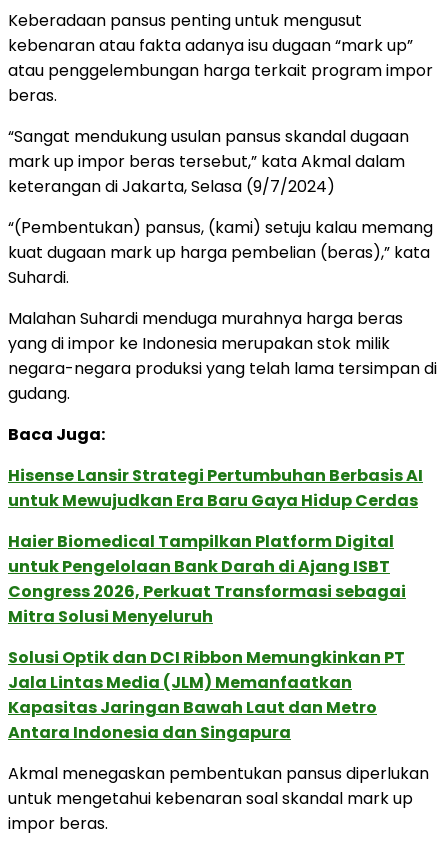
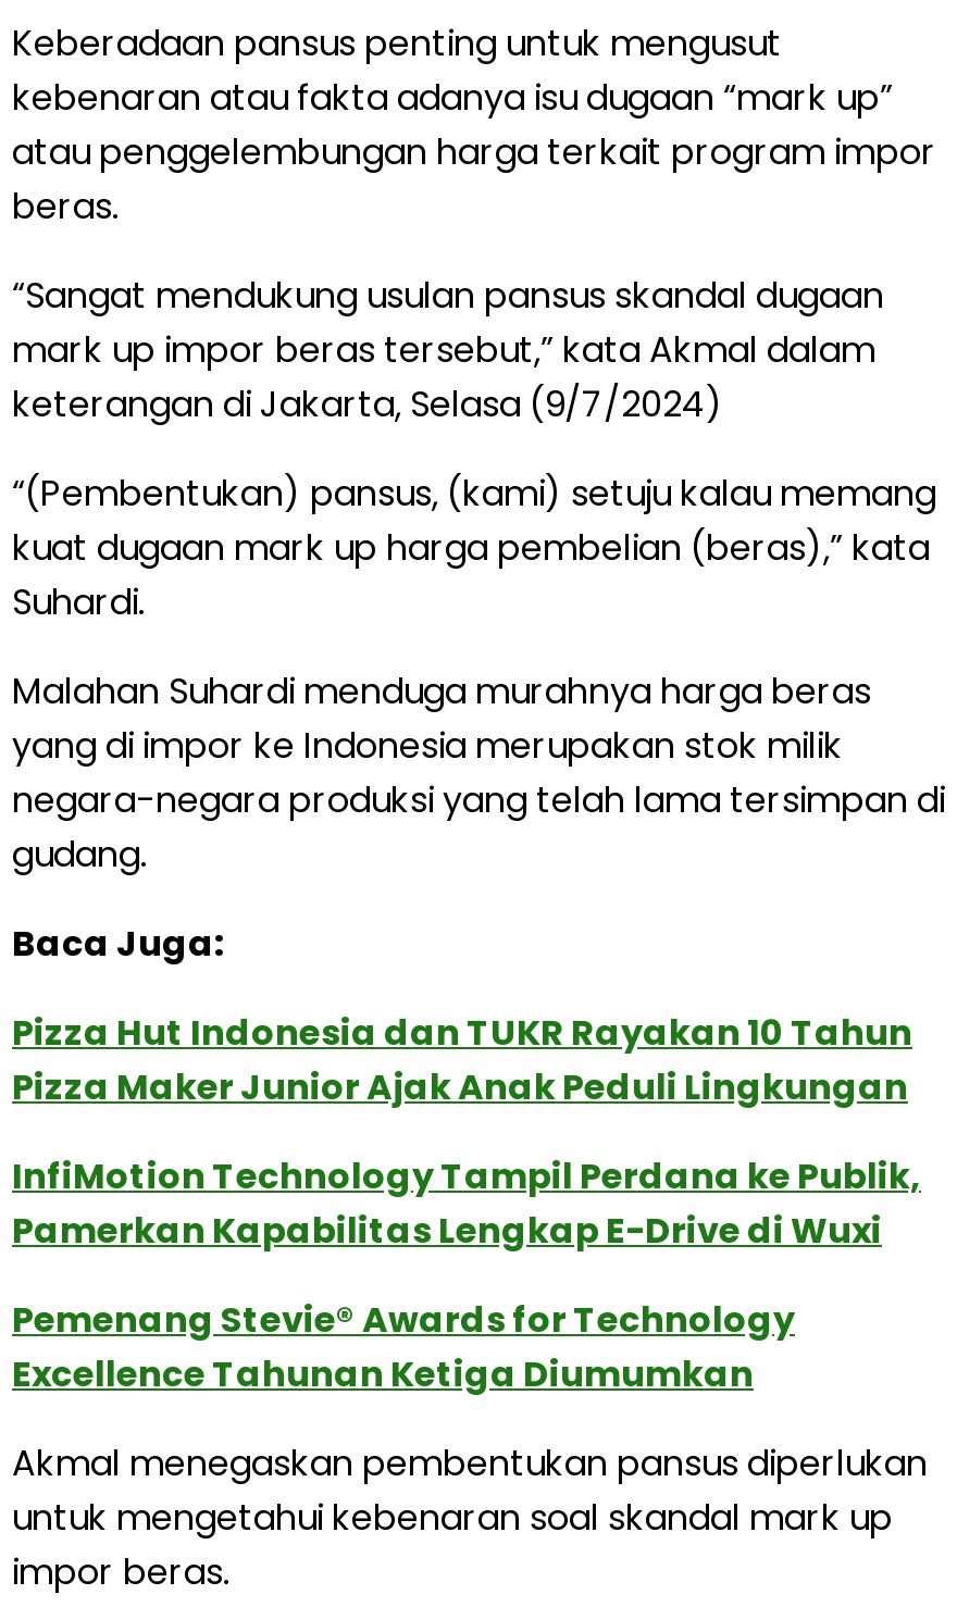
- Hisense Lansir Strategi Pertumbuhan Berbasis AI
- untuk Mewujudkan Era Baru Gaya Hidup Cerdas
+ Pizza Hut Indonesia dan TUKR Rayakan 10 Tahun
+ Pizza Maker Junior Ajak Anak Peduli Lingkungan

- Haier Biomedical Tampilkan Platform Digital
- untuk Pengelolaan Bank Darah di Ajang ISBT
- Congress 2026, Perkuat Transformasi sebagai
- Mitra Solusi Menyeluruh
+ InfiMotion Technology Tampil Perdana ke Publik,
+ Pamerkan Kapabilitas Lengkap E-Drive di Wuxi

- Solusi Optik dan DCI Ribbon Memungkinkan PT
- Jala Lintas Media (JLM) Memanfaatkan
- Kapasitas Jaringan Bawah Laut dan Metro
- Antara Indonesia dan Singapura
+ Pemenang Stevie® Awards for Technology
+ Excellence Tahunan Ketiga Diumumkan
